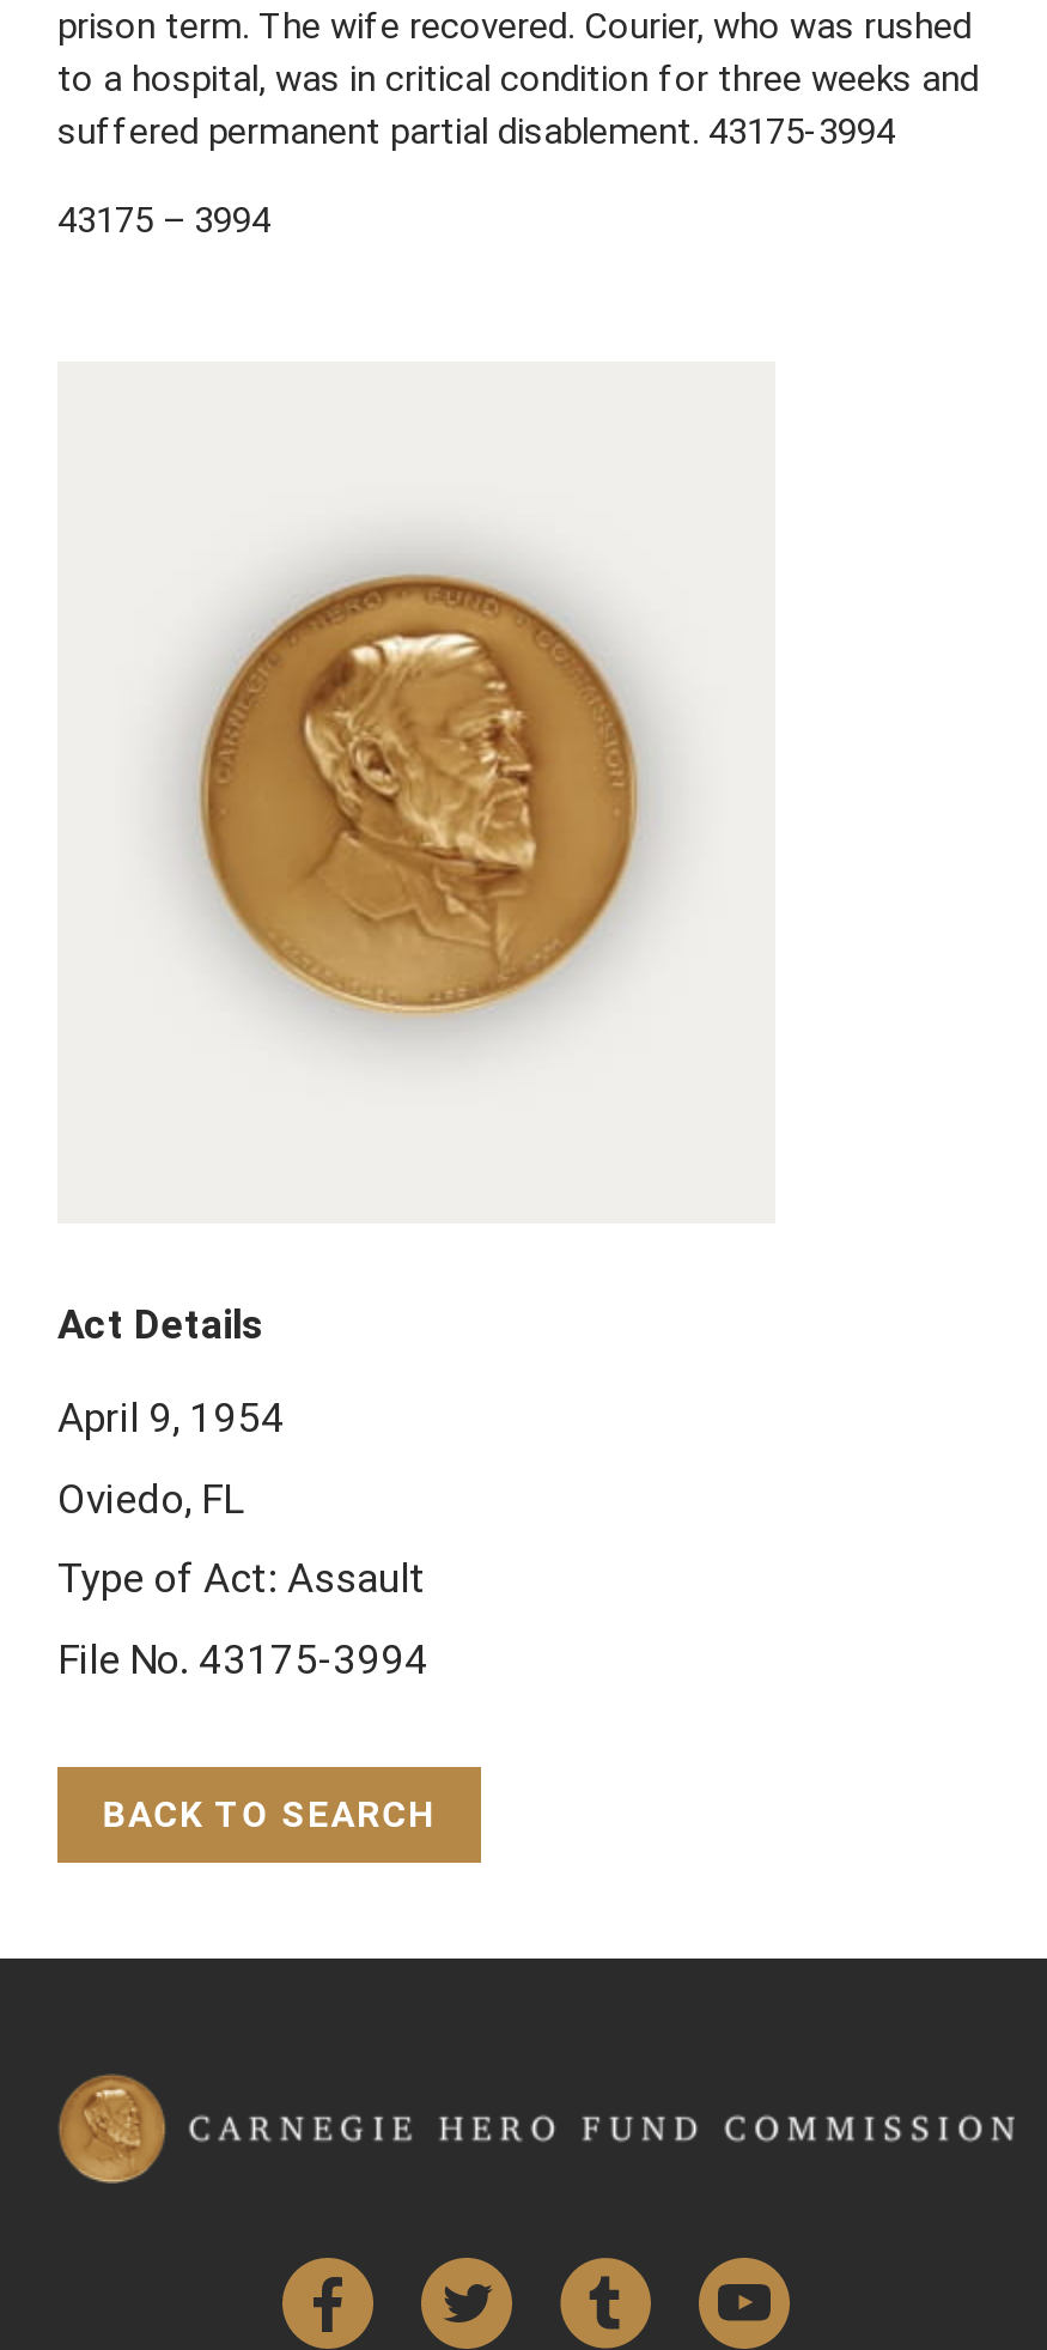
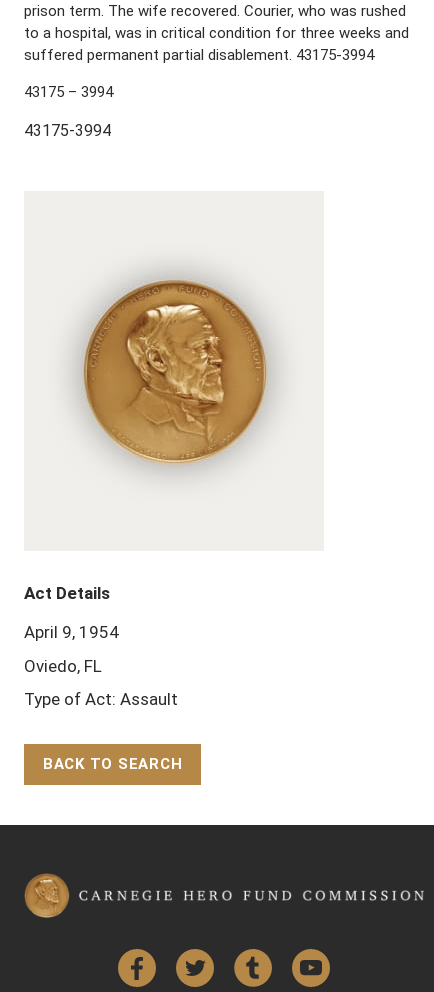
+ 43175-3994

moved down: [image]

moved down: Act Details | April 9, 1954 | Oviedo, FL | Type of Act: Assault

- File No. 43175-3994
